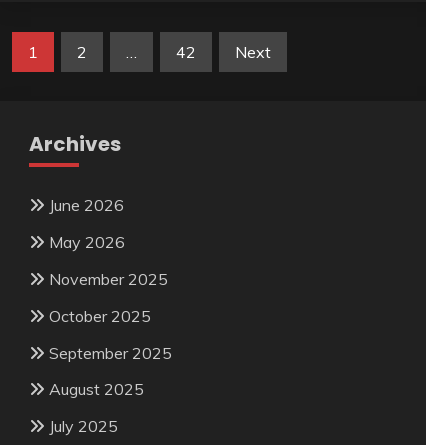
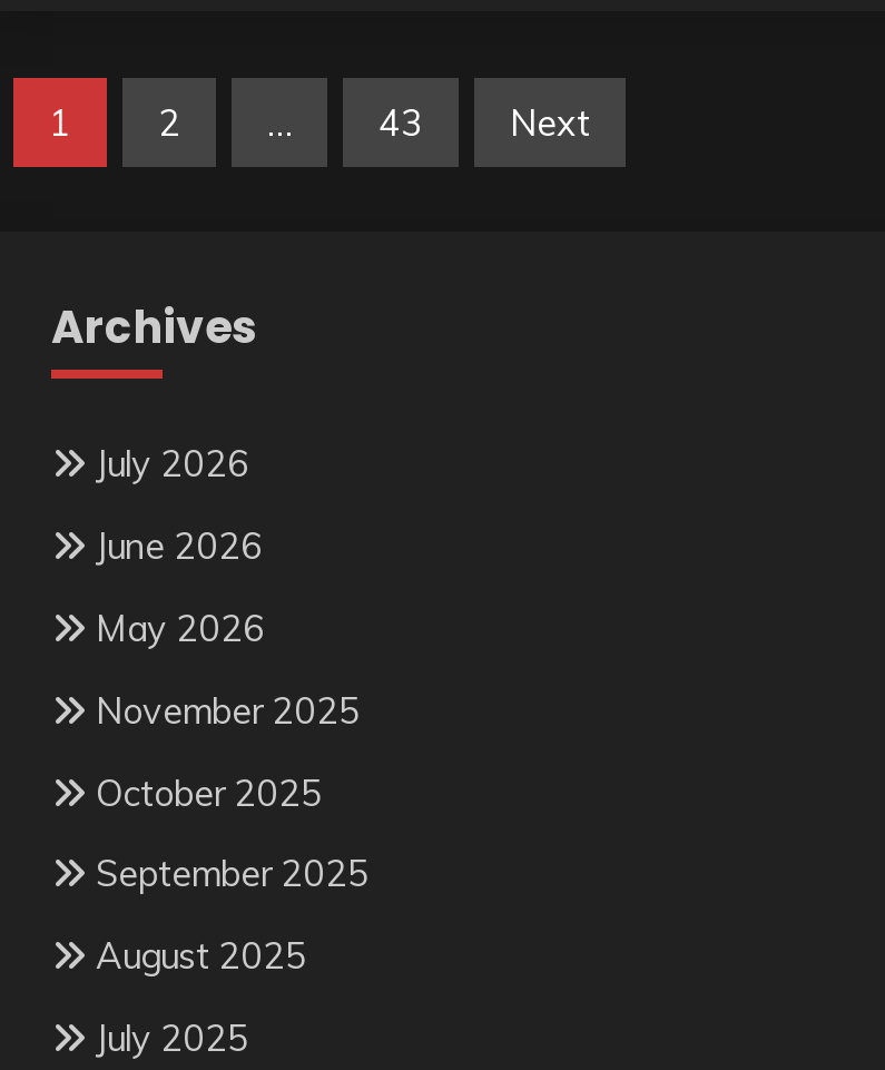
- 42
+ 43

+ July 2026
